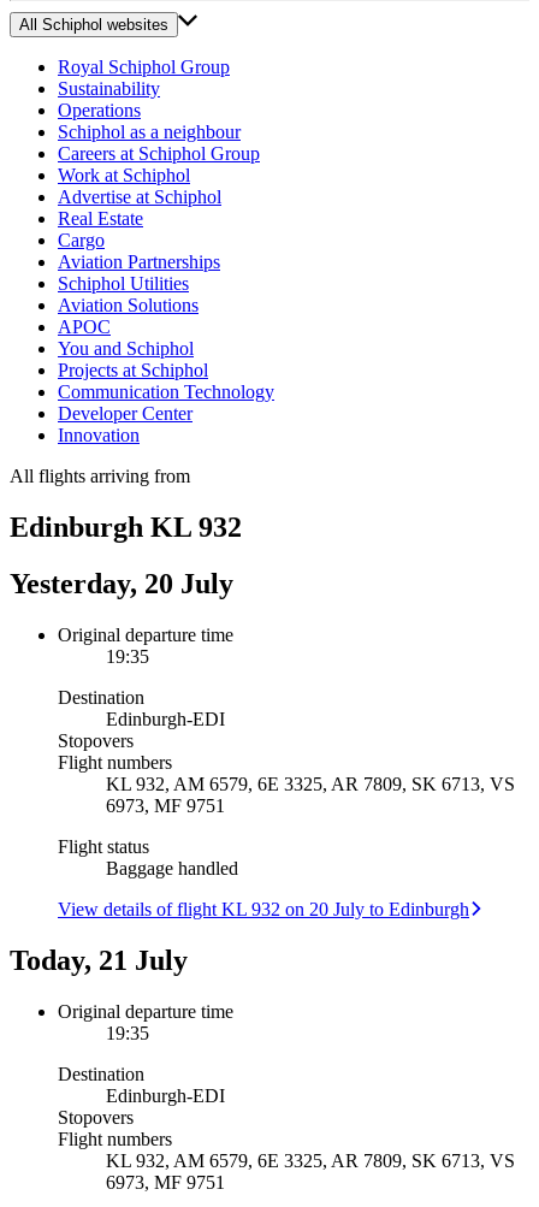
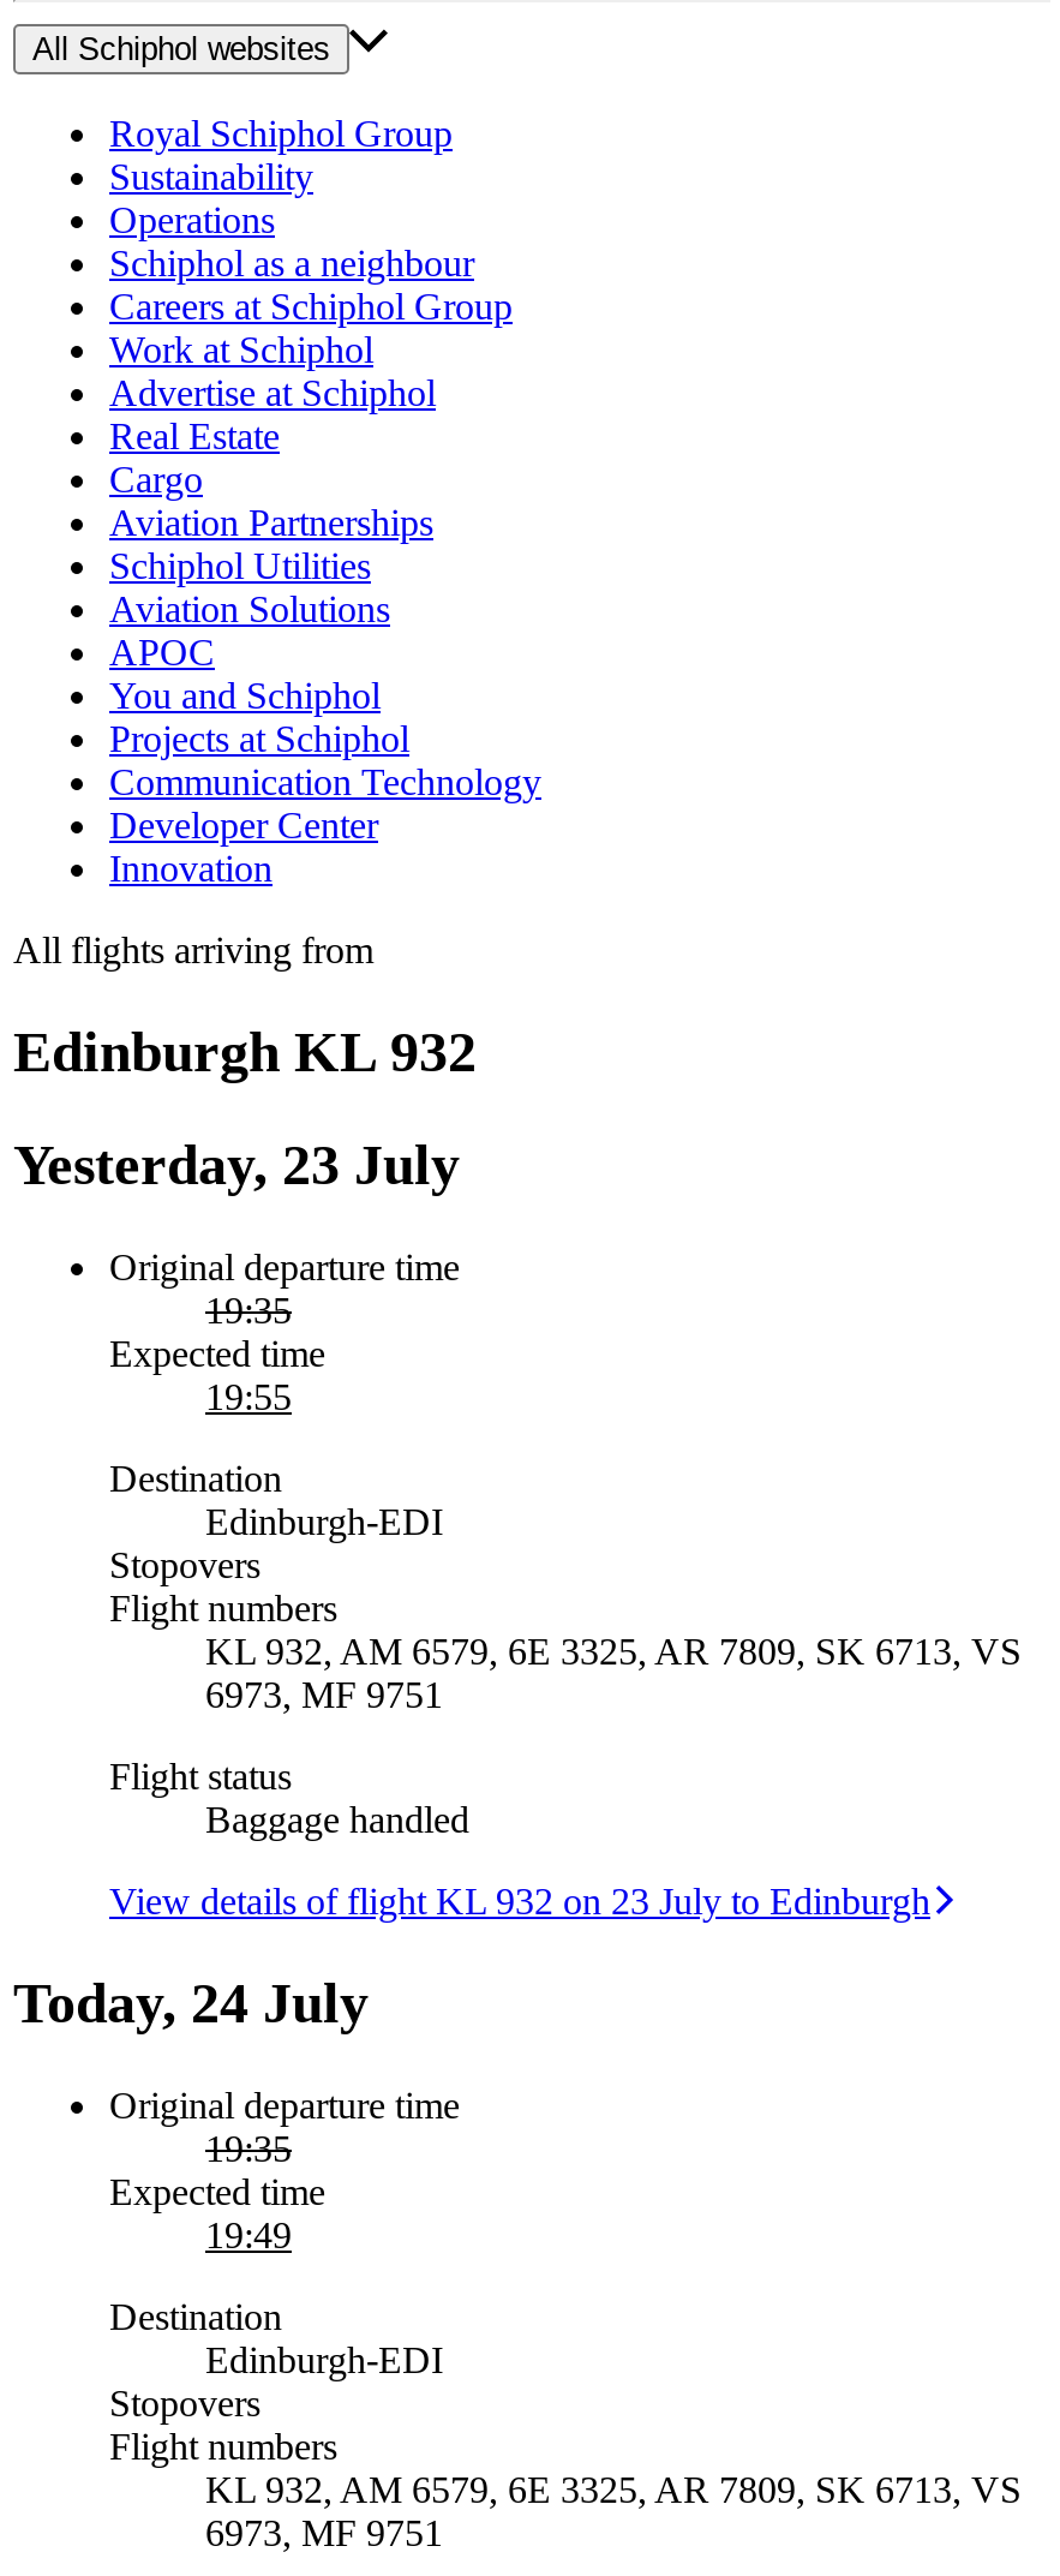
- Yesterday, 20 July
+ Yesterday, 23 July

+ Expected time
+ 19:55

- View details of flight KL 932 on 20 July to Edinburgh
+ View details of flight KL 932 on 23 July to Edinburgh

- Today, 21 July
+ Today, 24 July

+ Expected time
+ 19:49
